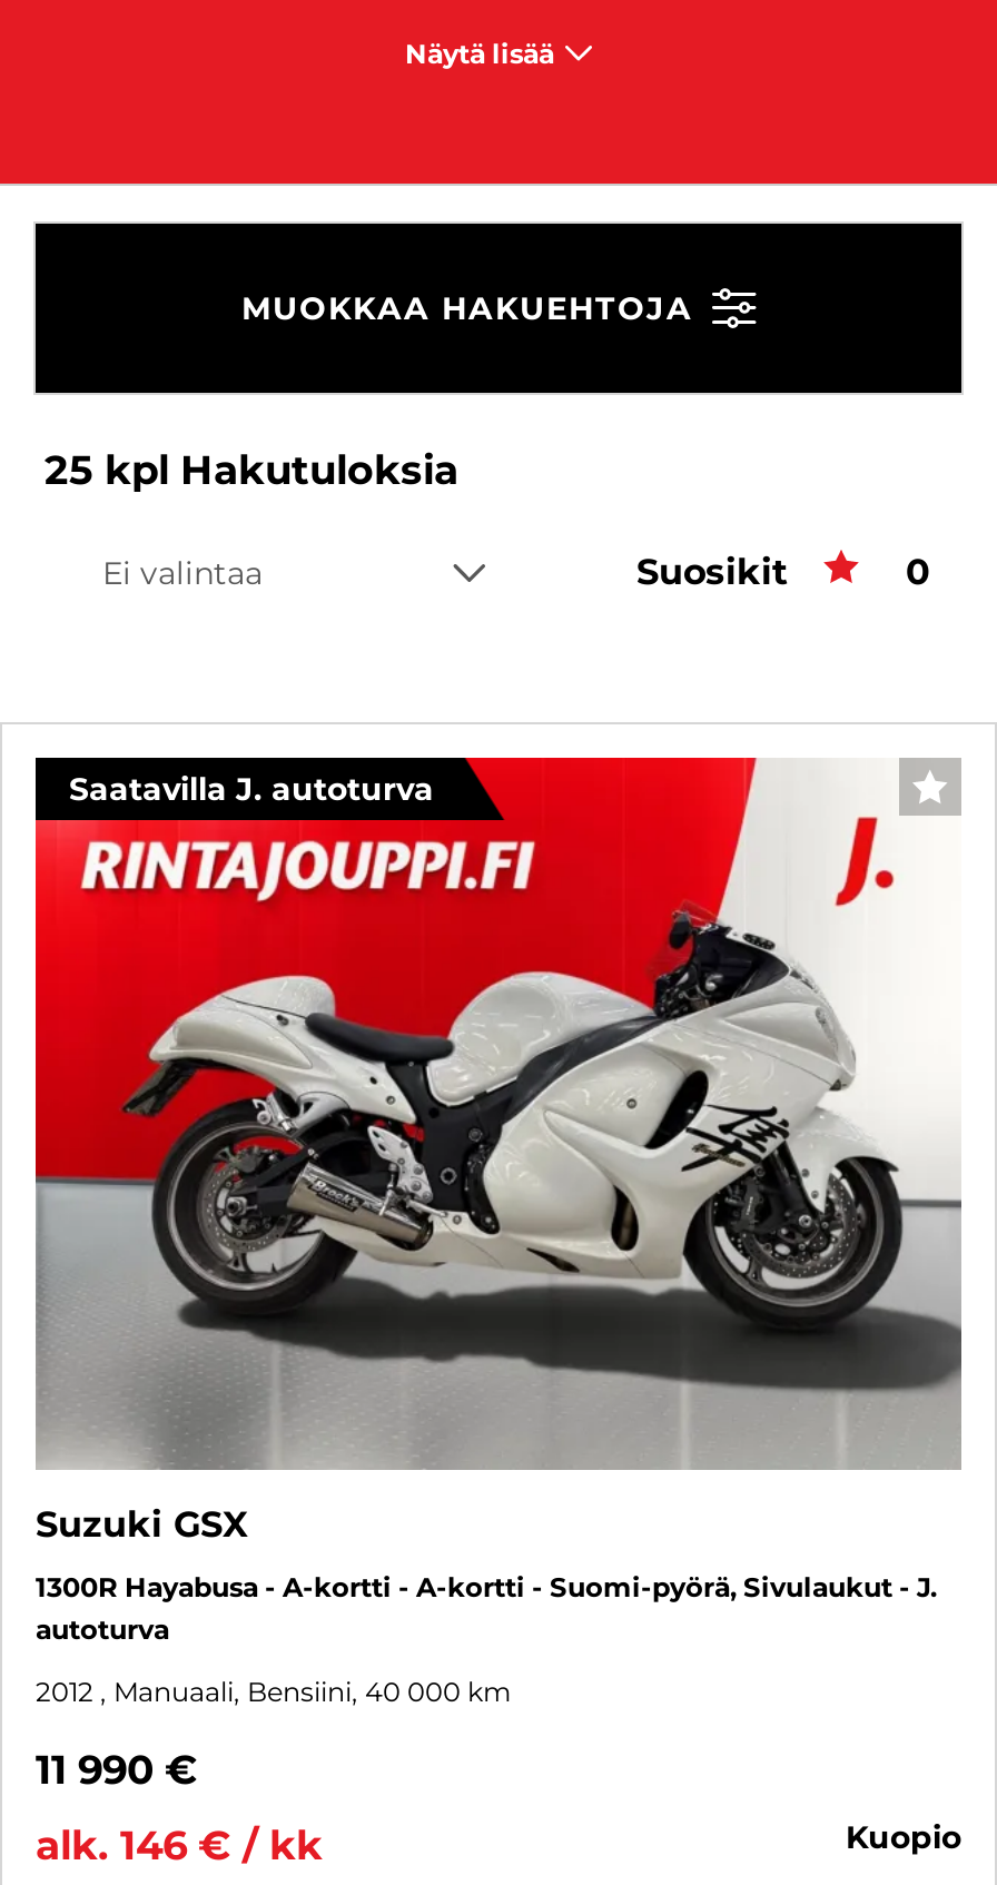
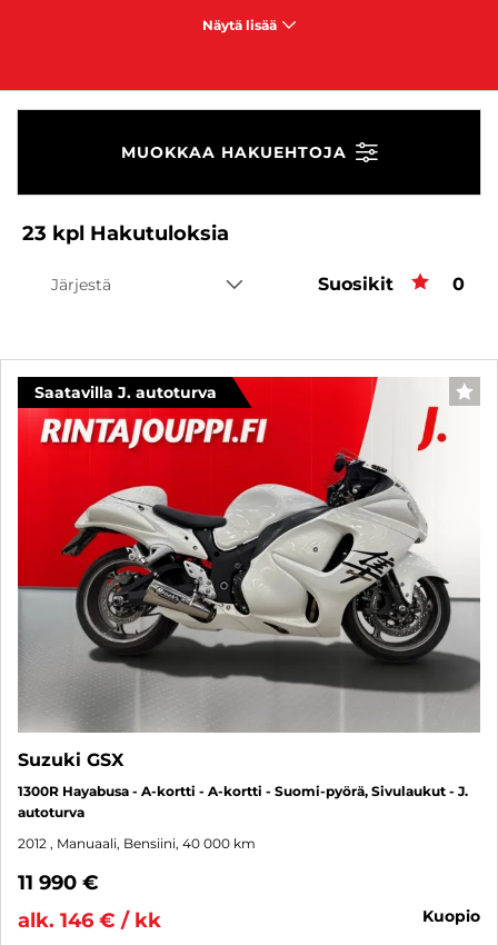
- 25 kpl Hakutuloksia
+ 23 kpl Hakutuloksia

- Ei valintaa
+ Järjestä
